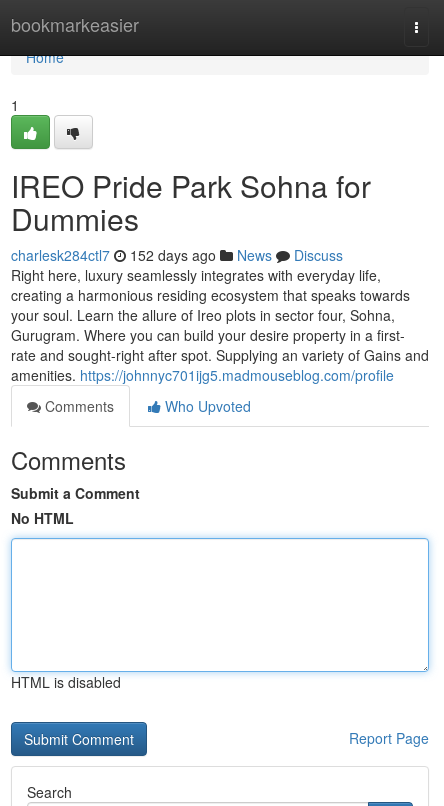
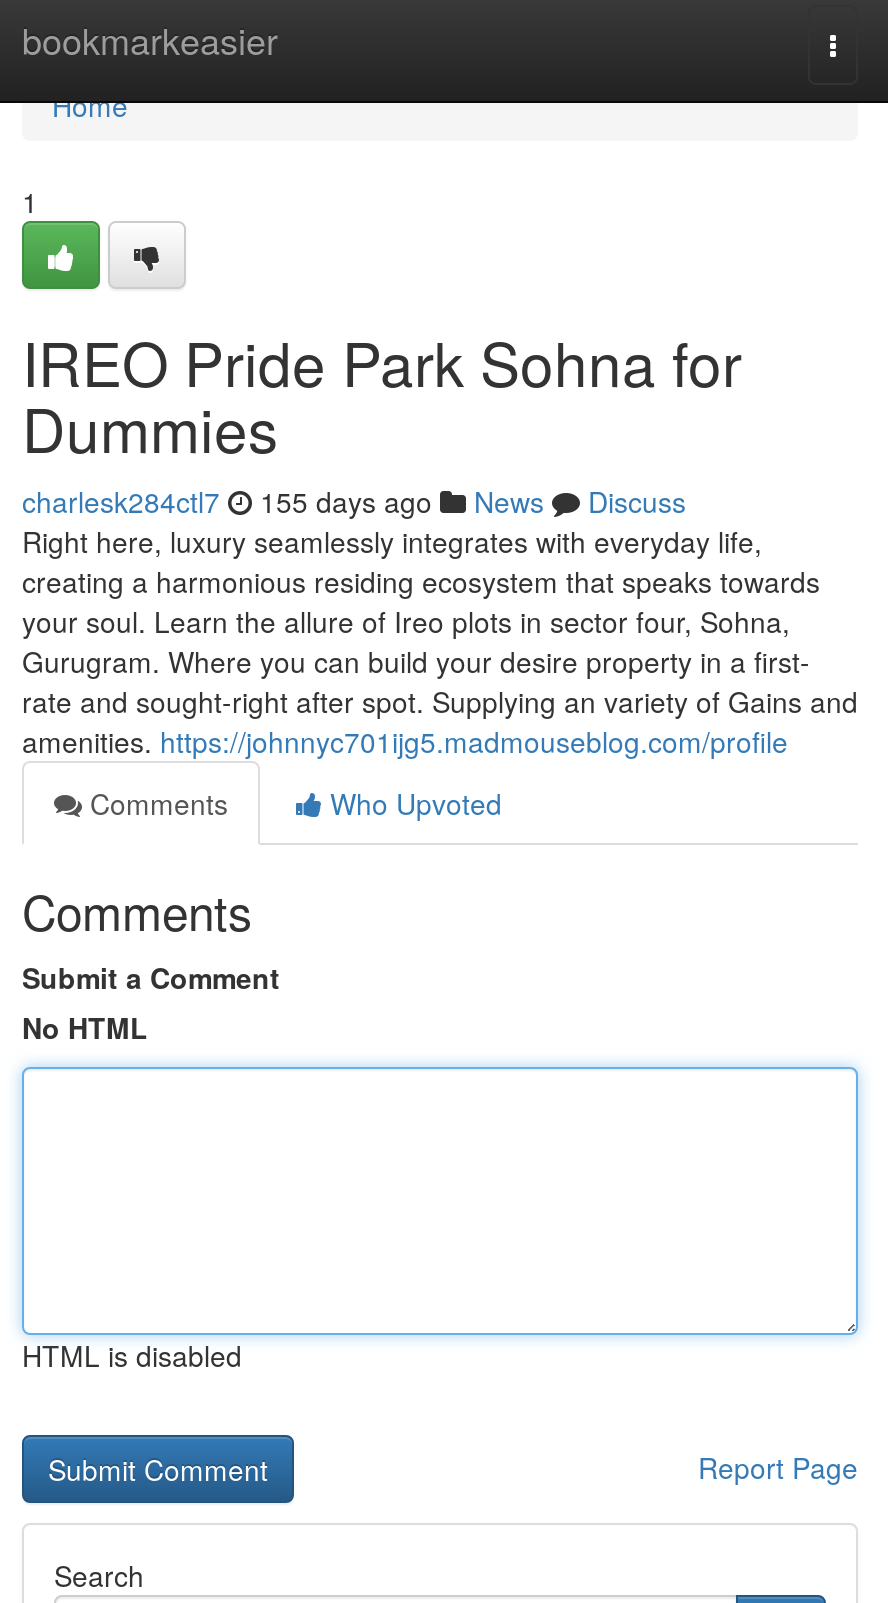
- charlesk284ctl7 152 days ago News Discuss
+ charlesk284ctl7 155 days ago News Discuss
